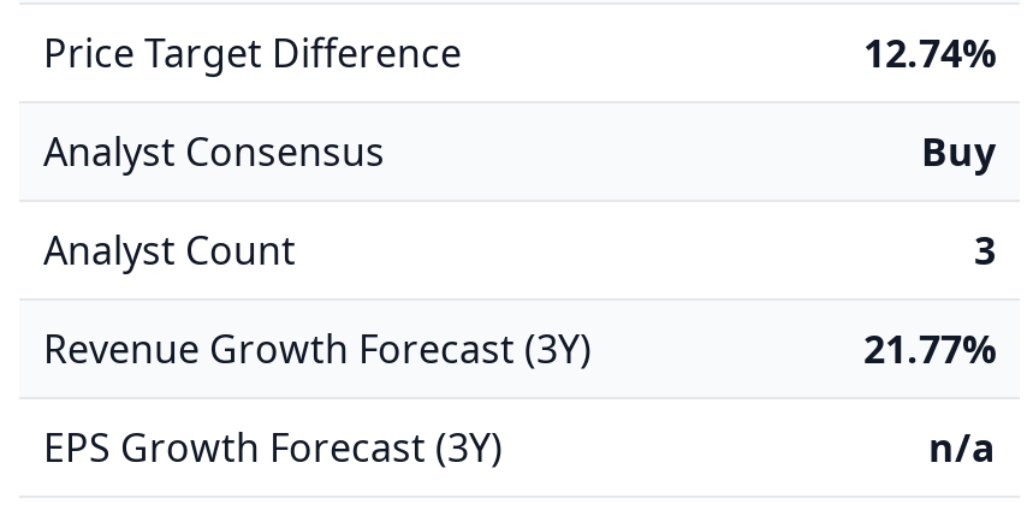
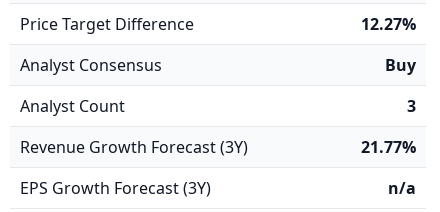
- 12.74%
+ 12.27%
